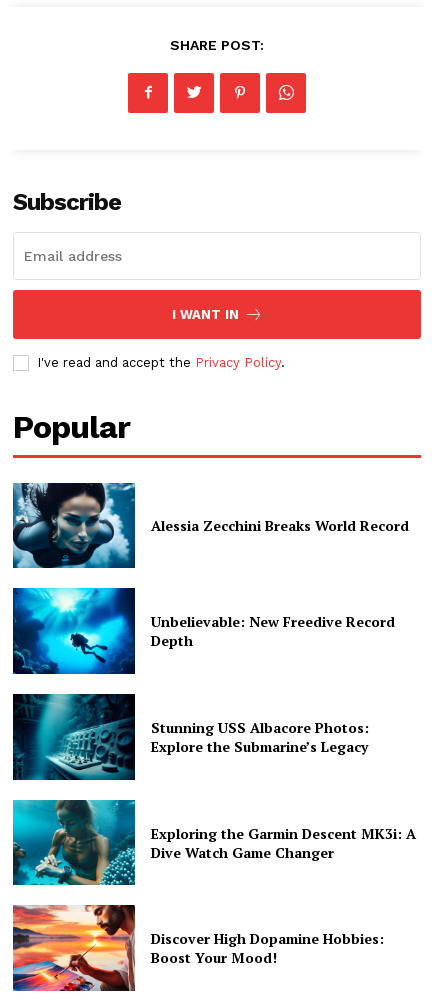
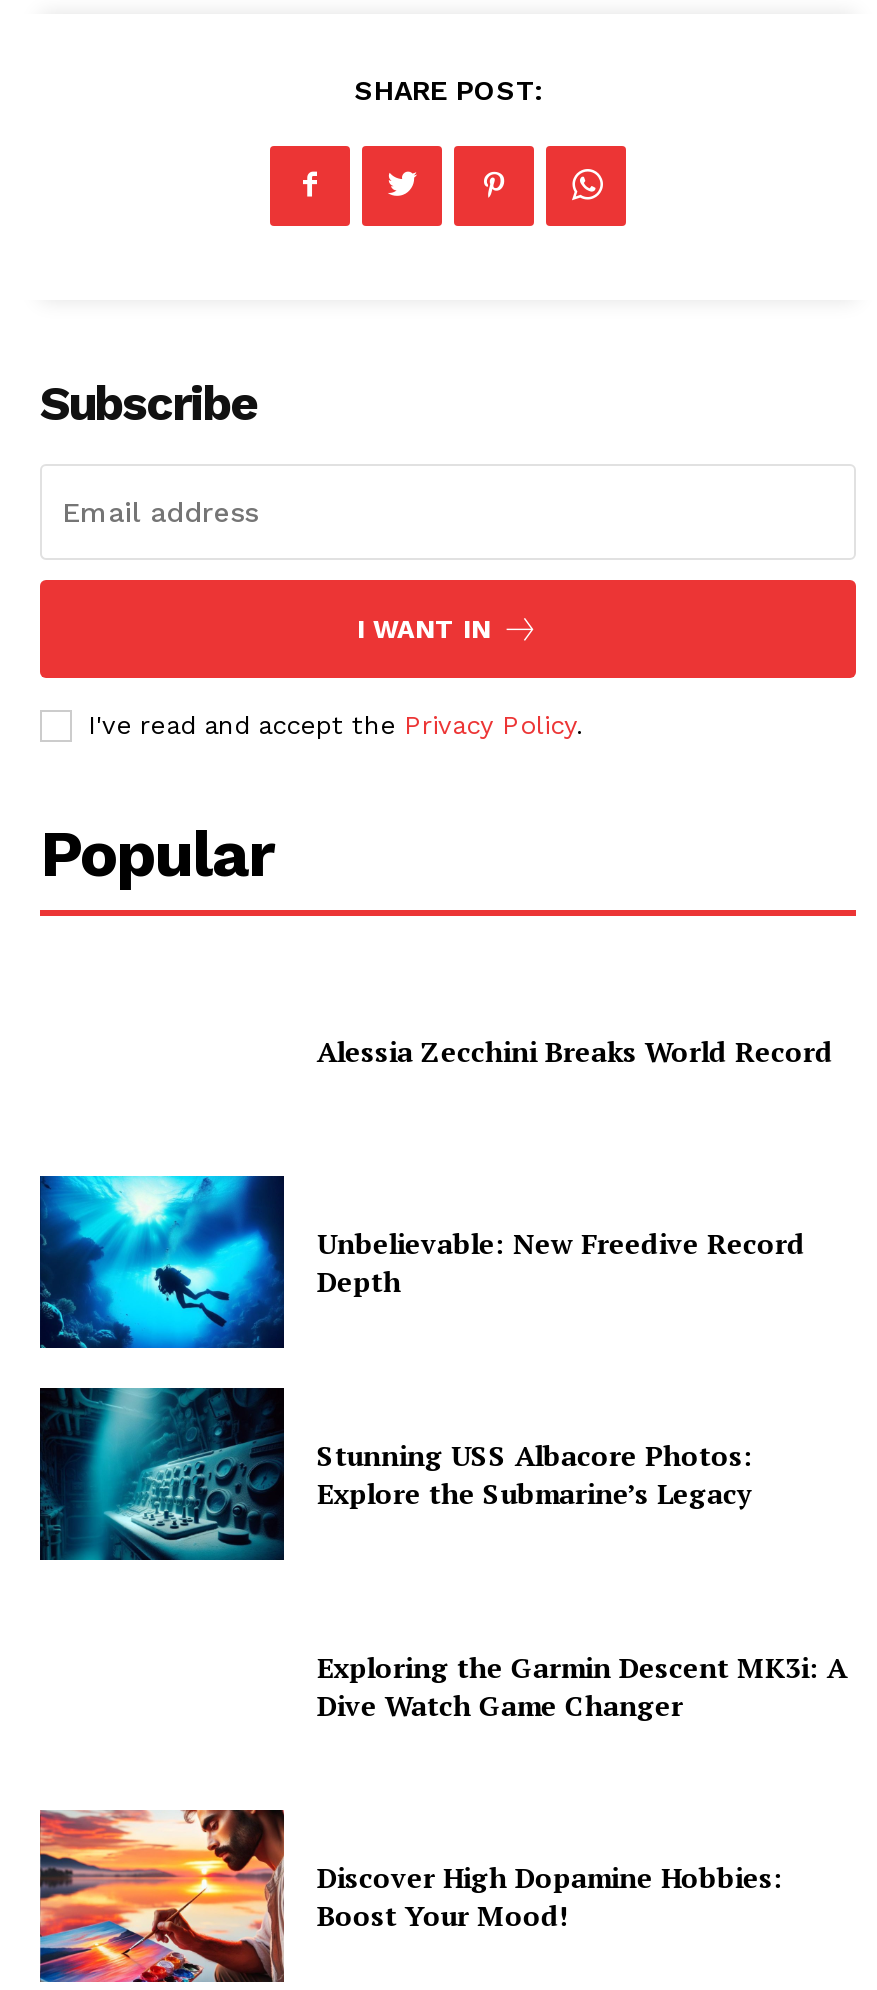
- [image]

- [image]
